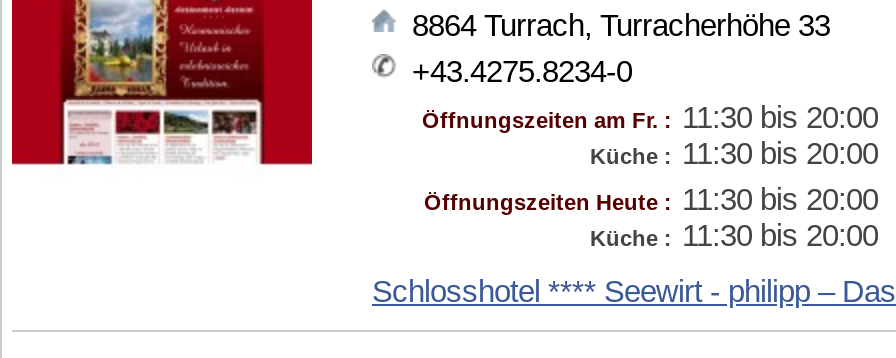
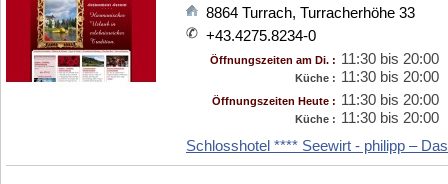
- Öffnungszeiten am Fr. : 11:30 bis 20:00
+ Öffnungszeiten am Di. : 11:30 bis 20:00
